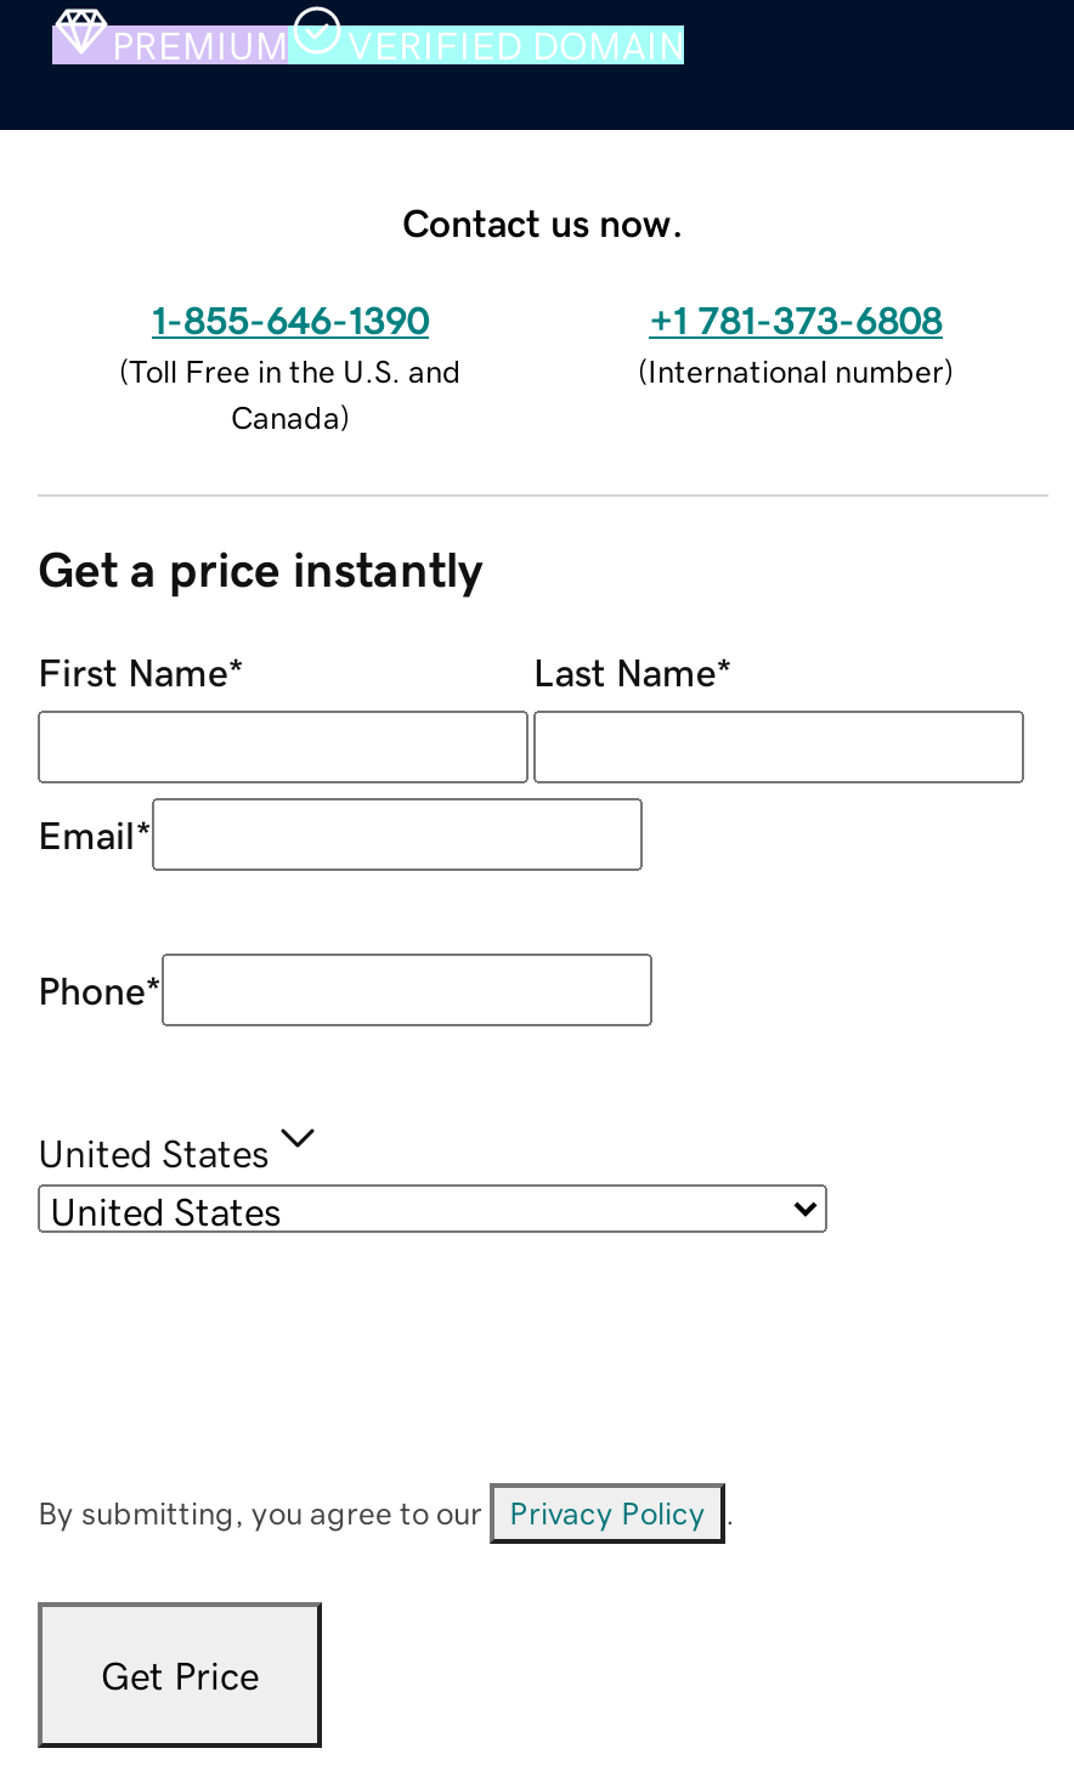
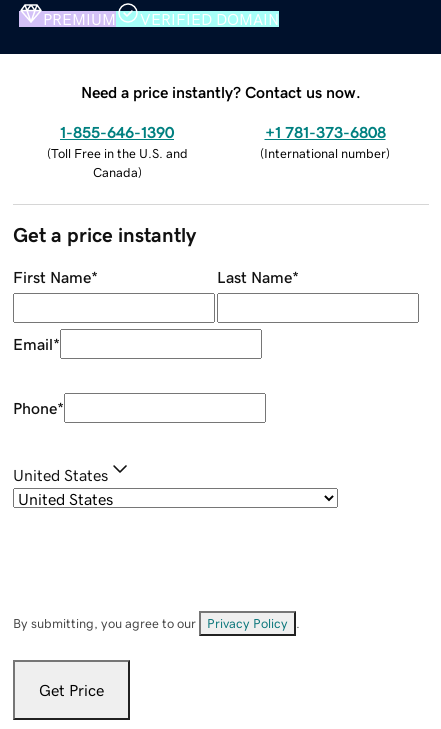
- Contact us now.
+ Need a price instantly? Contact us now.
